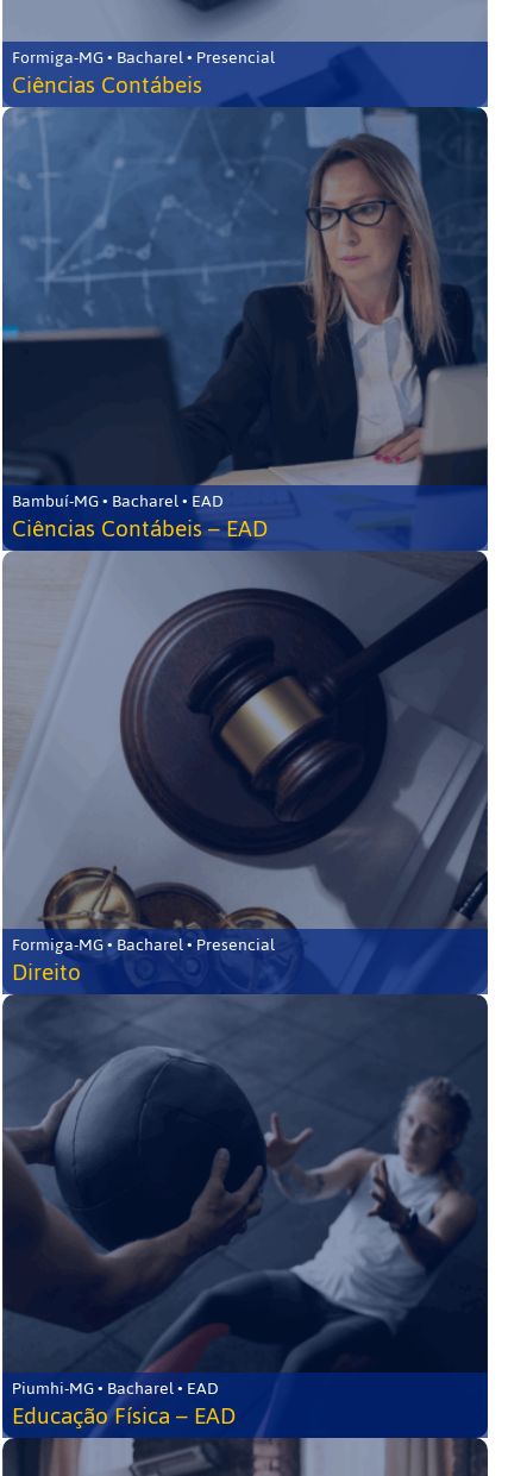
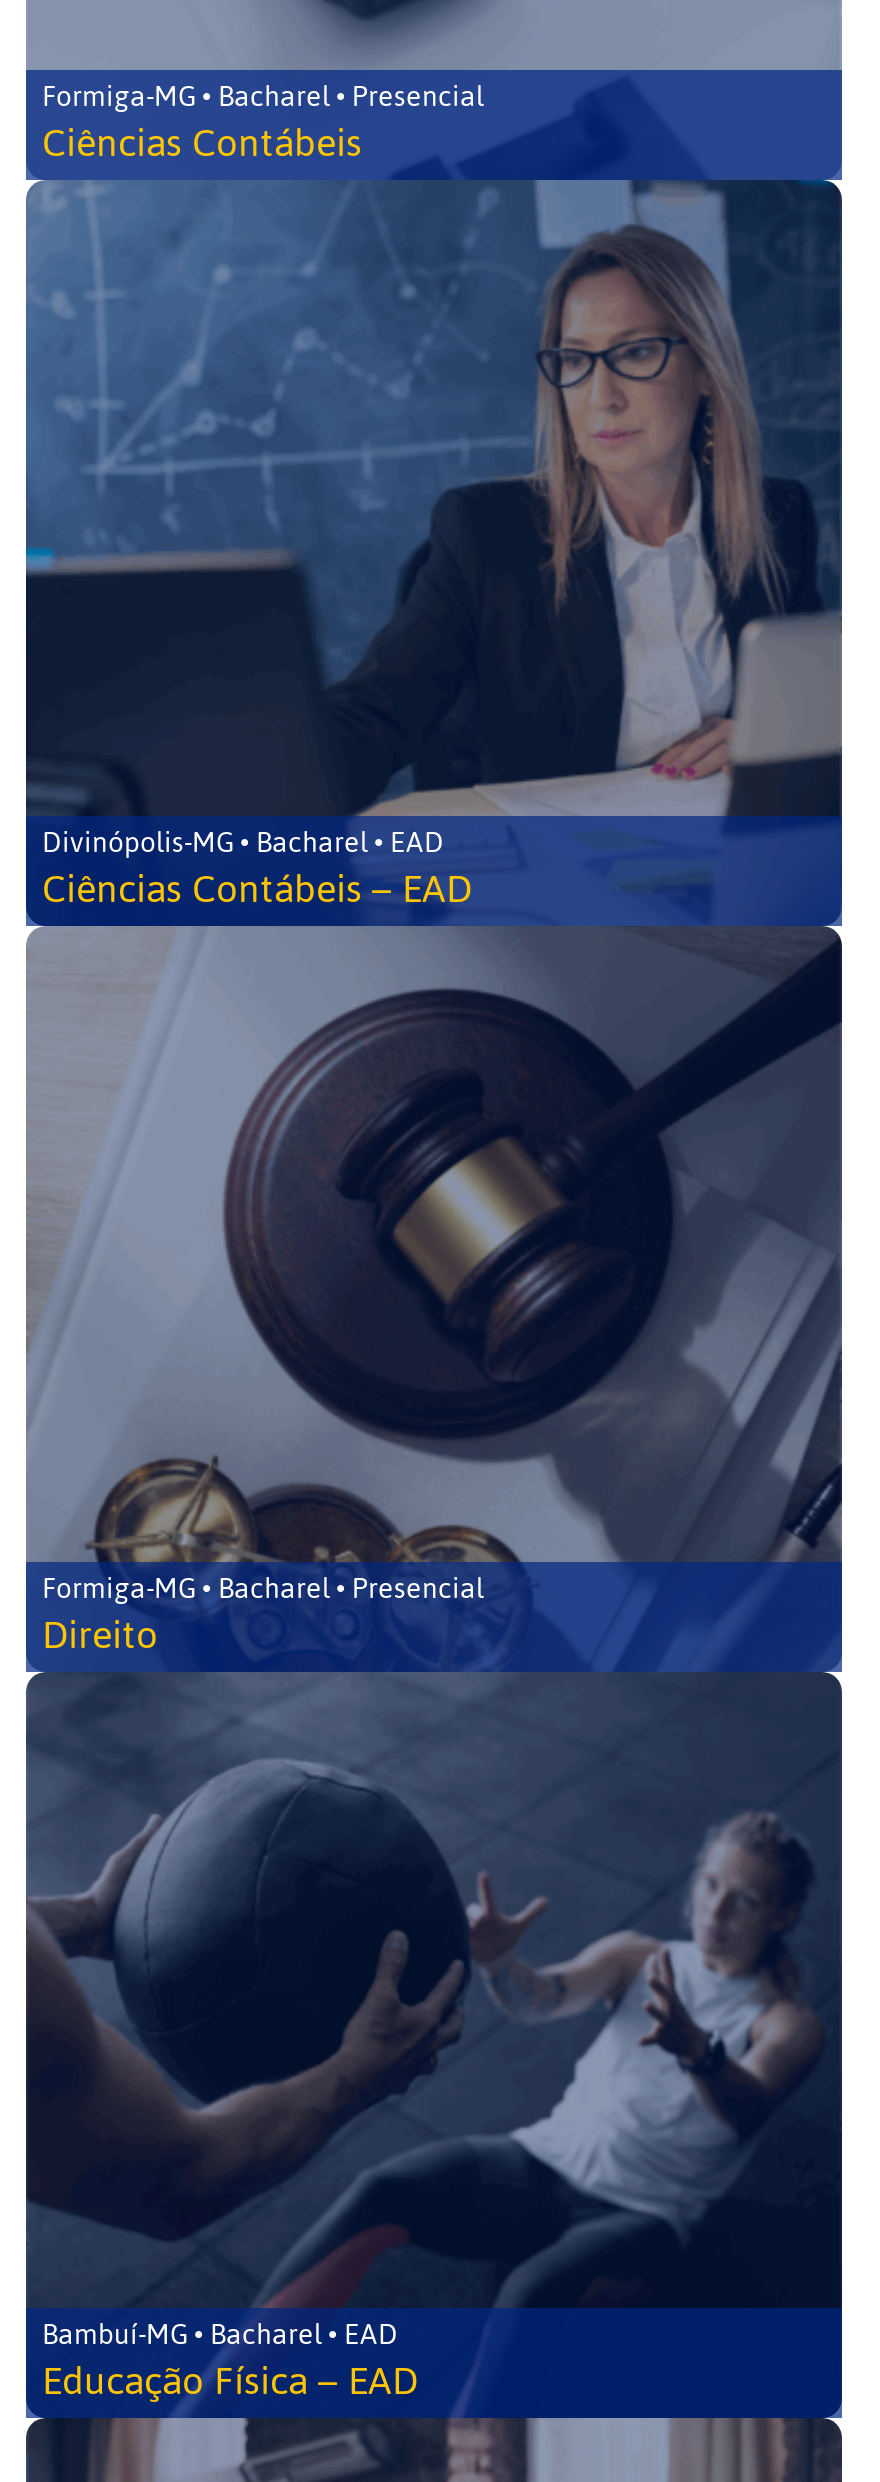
+ Divinópolis-MG • Bacharel • EAD

moved down: Bambuí-MG • Bacharel • EAD

- Piumhi-MG • Bacharel • EAD
